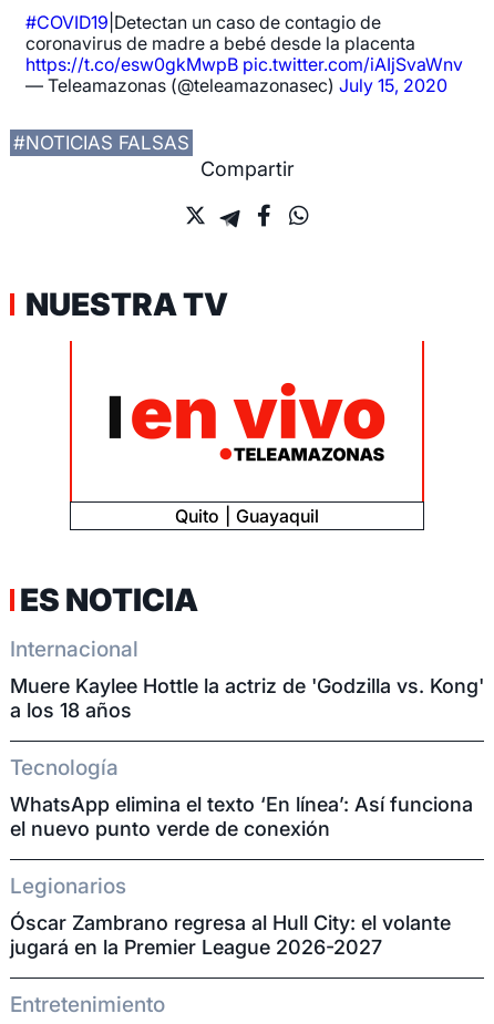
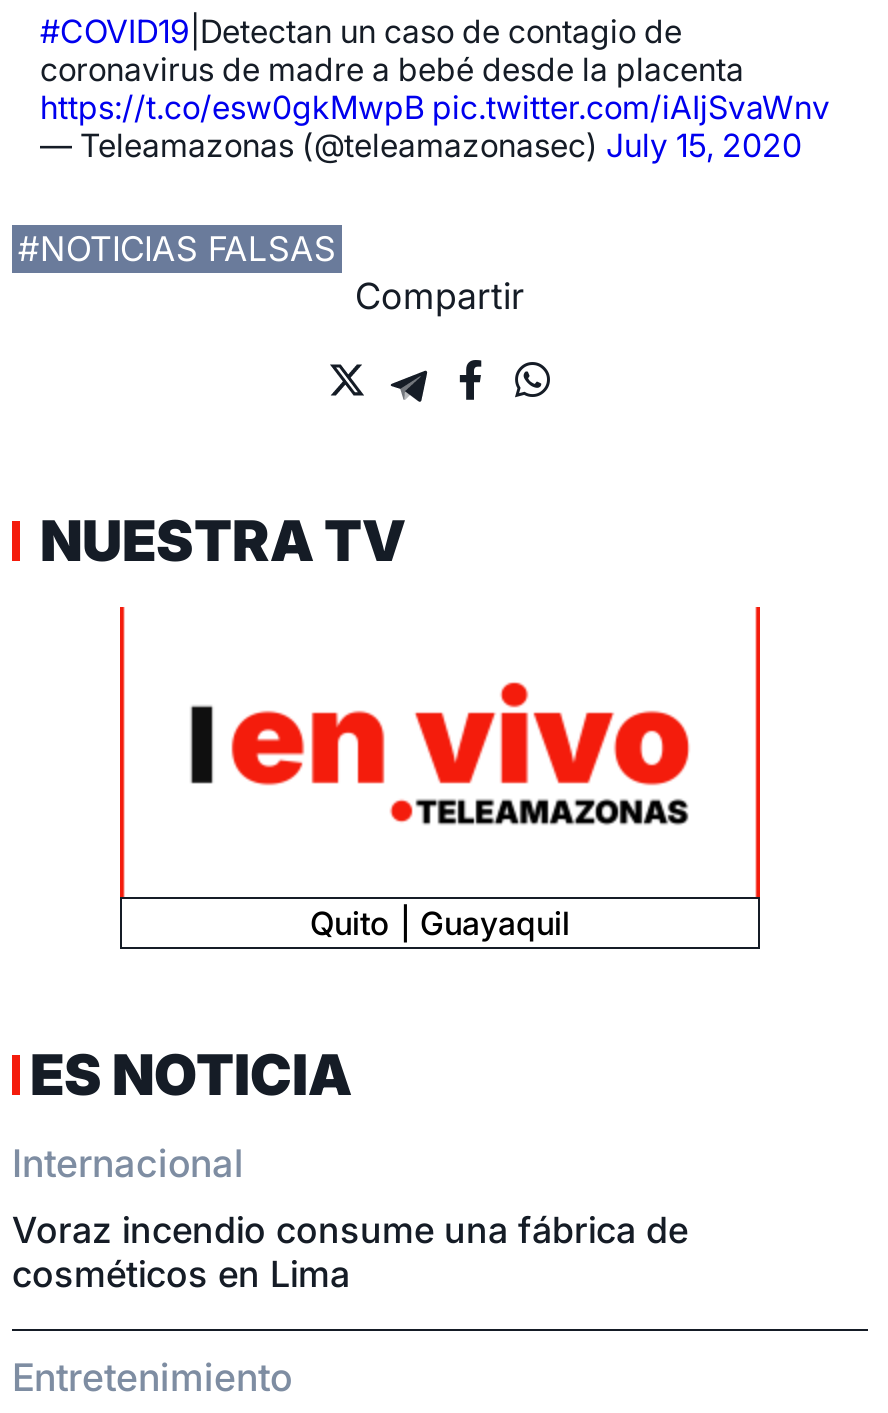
- Muere Kaylee Hottle la actriz de 'Godzilla vs. Kong'
- a los 18 años
- Tecnología
- WhatsApp elimina el texto ‘En línea’: Así funciona
- el nuevo punto verde de conexión
- Legionarios
- Óscar Zambrano regresa al Hull City: el volante
- jugará en la Premier League 2026-2027
+ Voraz incendio consume una fábrica de
+ cosméticos en Lima
